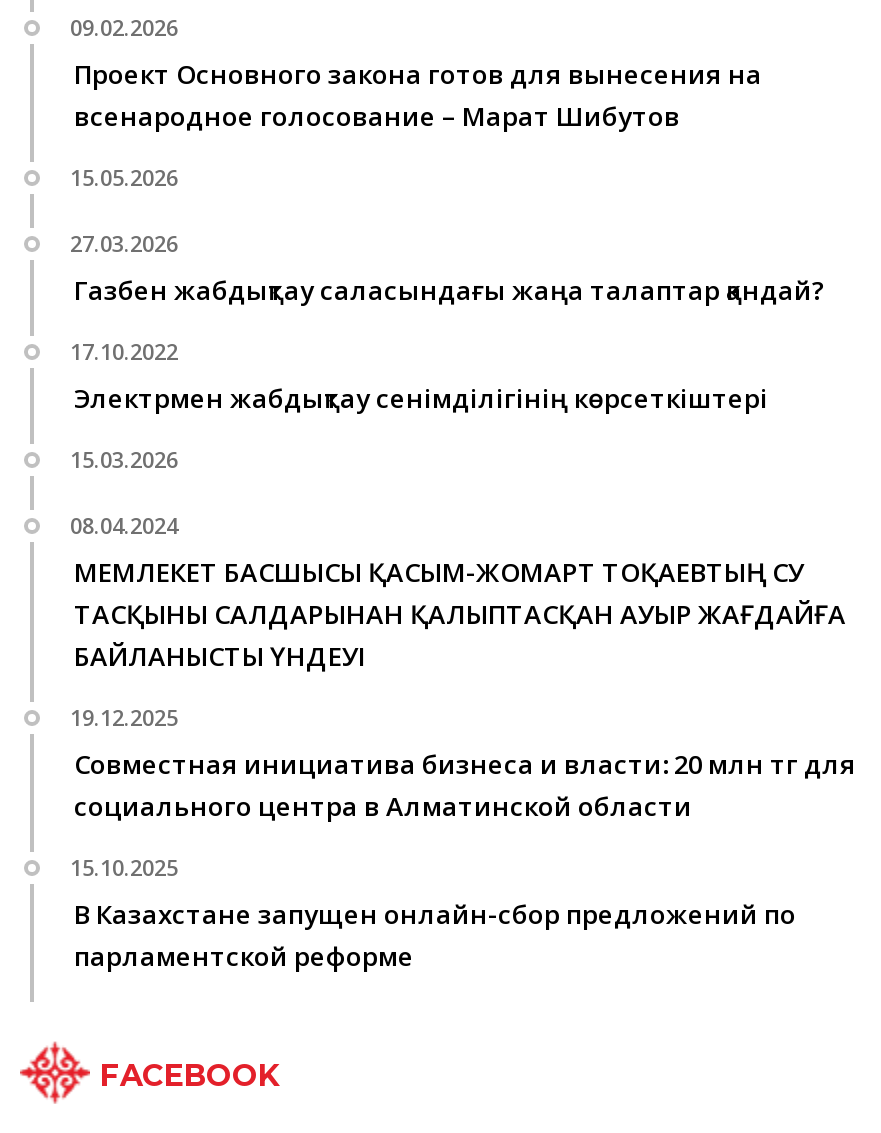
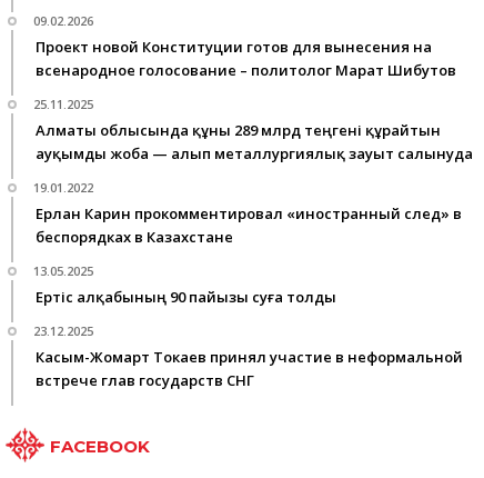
- Проект Основного закона готов для вынесения на
- всенародное голосование – Марат Шибутов
- 15.05.2026
- 27.03.2026
- Газбен жабдықтау саласындағы жаңа талаптар қандай?
- 17.10.2022
- Электрмен жабдықтау сенімділігінің көрсеткіштері
- 15.03.2026
- 08.04.2024
- МЕМЛЕКЕТ БАСШЫСЫ ҚАСЫМ-ЖОМАРТ ТОҚАЕВТЫҢ СУ
- ТАСҚЫНЫ САЛДАРЫНАН ҚАЛЫПТАСҚАН АУЫР ЖАҒДАЙҒА
- БАЙЛАНЫСТЫ ҮНДЕУІ
- 19.12.2025
- Совместная инициатива бизнеса и власти: 20 млн тг для
- социального центра в Алматинской области
- 15.10.2025
- В Казахстане запущен онлайн-сбор предложений по
- парламентской реформе
+ Проект новой Конституции готов для вынесения на
+ всенародное голосование – политолог Марат Шибутов
+ 25.11.2025
+ Алматы облысында құны 289 млрд теңгені құрайтын
+ ауқымды жоба — алып металлургиялық зауыт салынуда
+ 19.01.2022
+ Ерлан Карин прокомментировал «иностранный след» в
+ беспорядках в Казахстане
+ 13.05.2025
+ Ертіс алқабының 90 пайызы суға толды
+ 23.12.2025
+ Касым-Жомарт Токаев принял участие в неформальной
+ встрече глав государств СНГ
